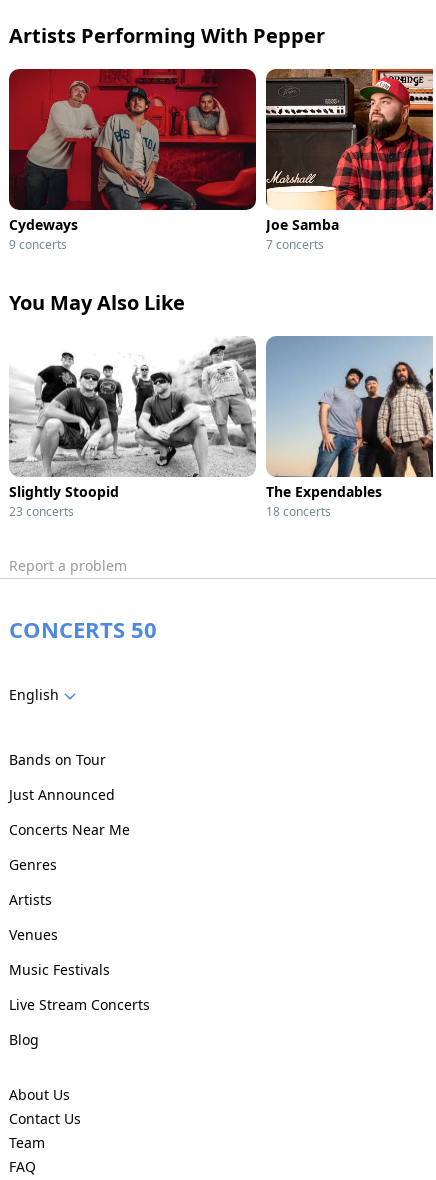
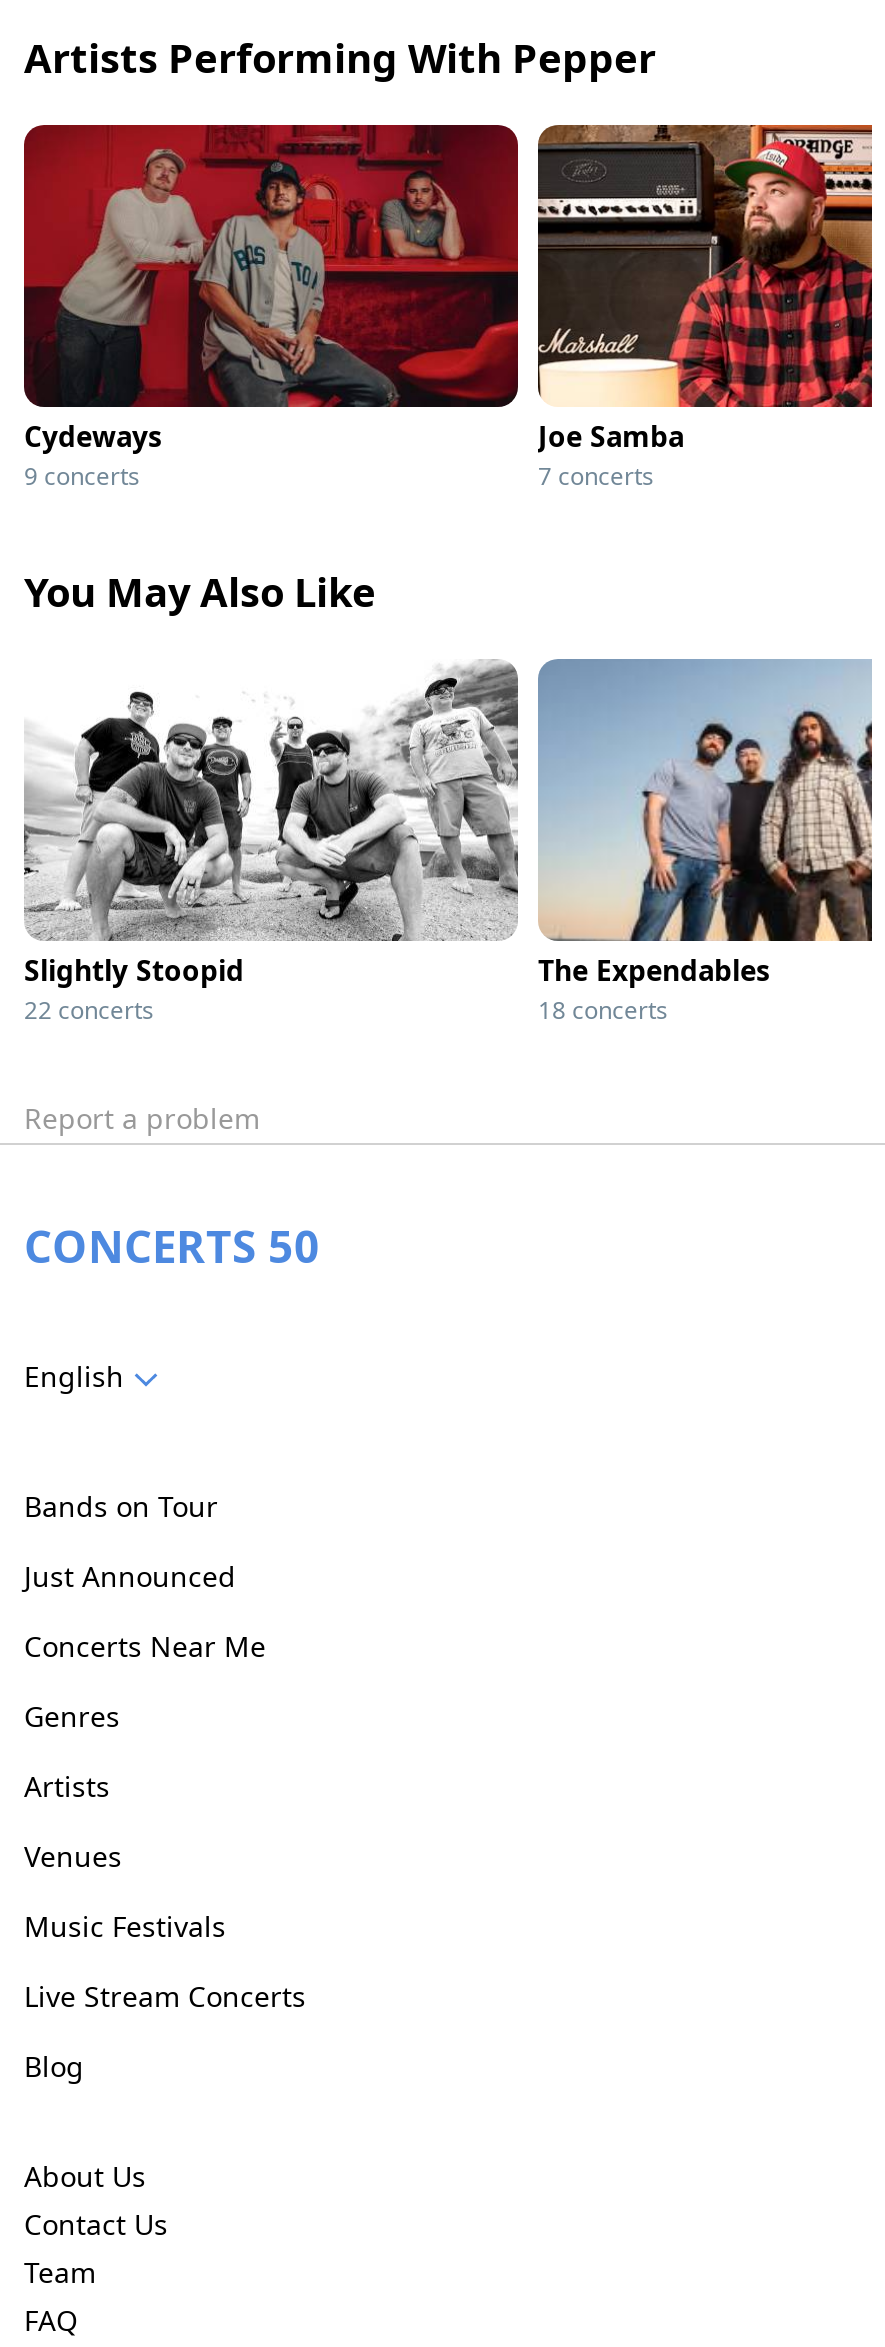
- 23 concerts
+ 22 concerts
